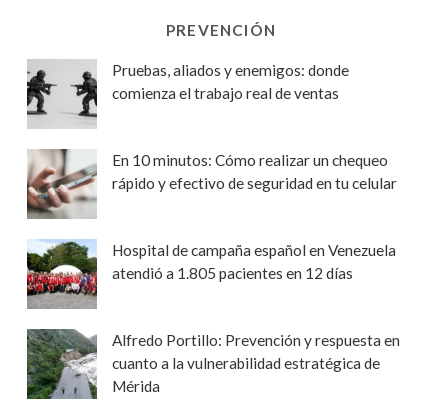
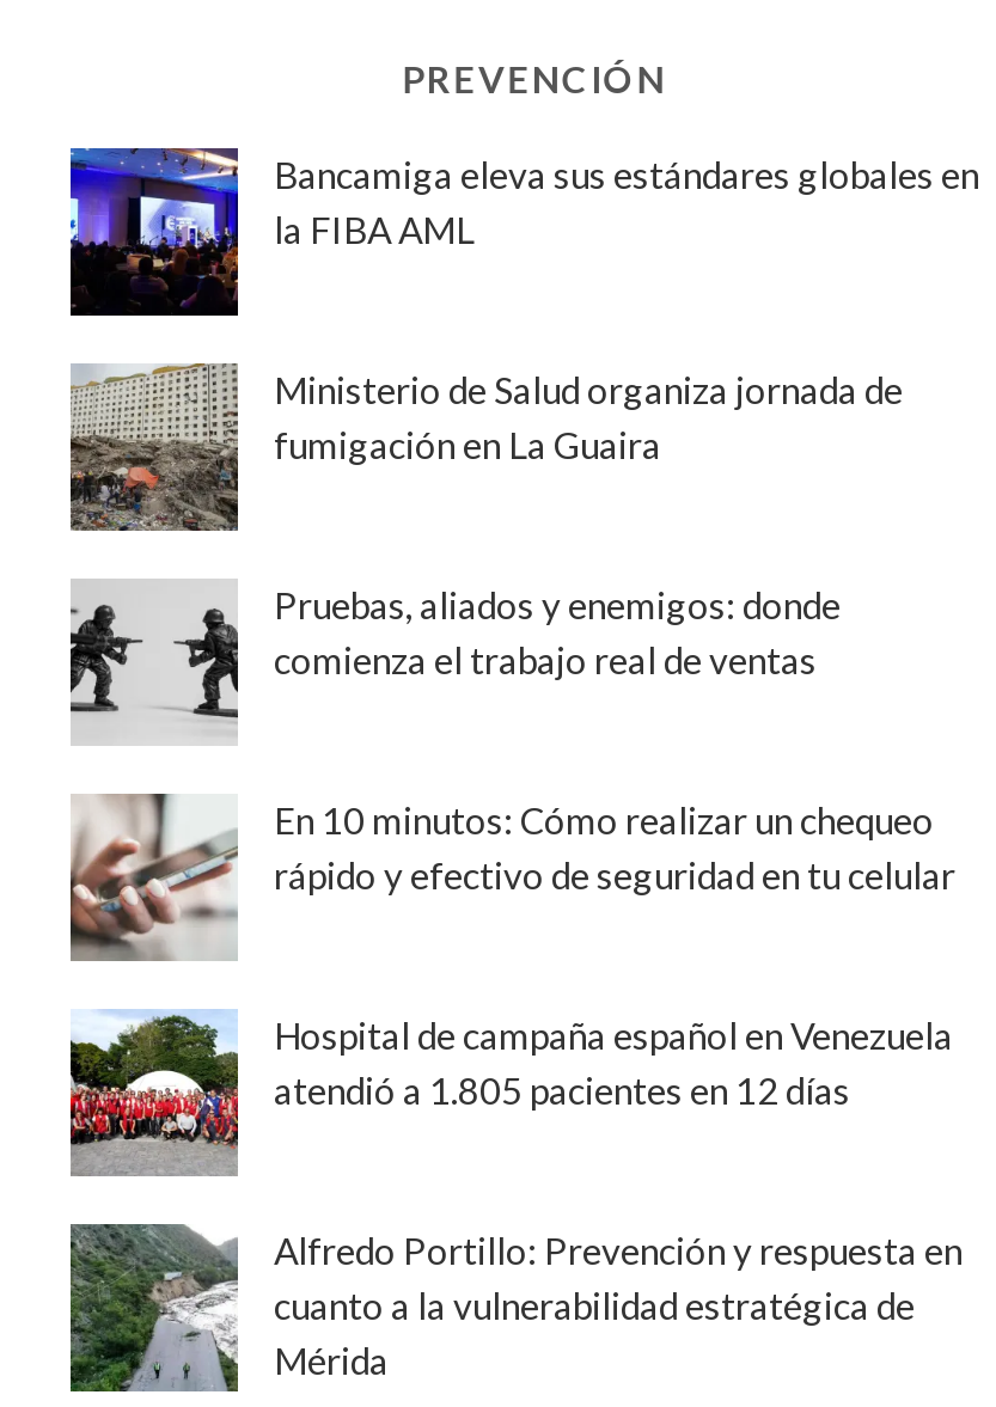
+ [image]
+ Bancamiga eleva sus estándares globales en
+ la FIBA AML

+ [image]
+ Ministerio de Salud organiza jornada de
+ fumigación en La Guaira
